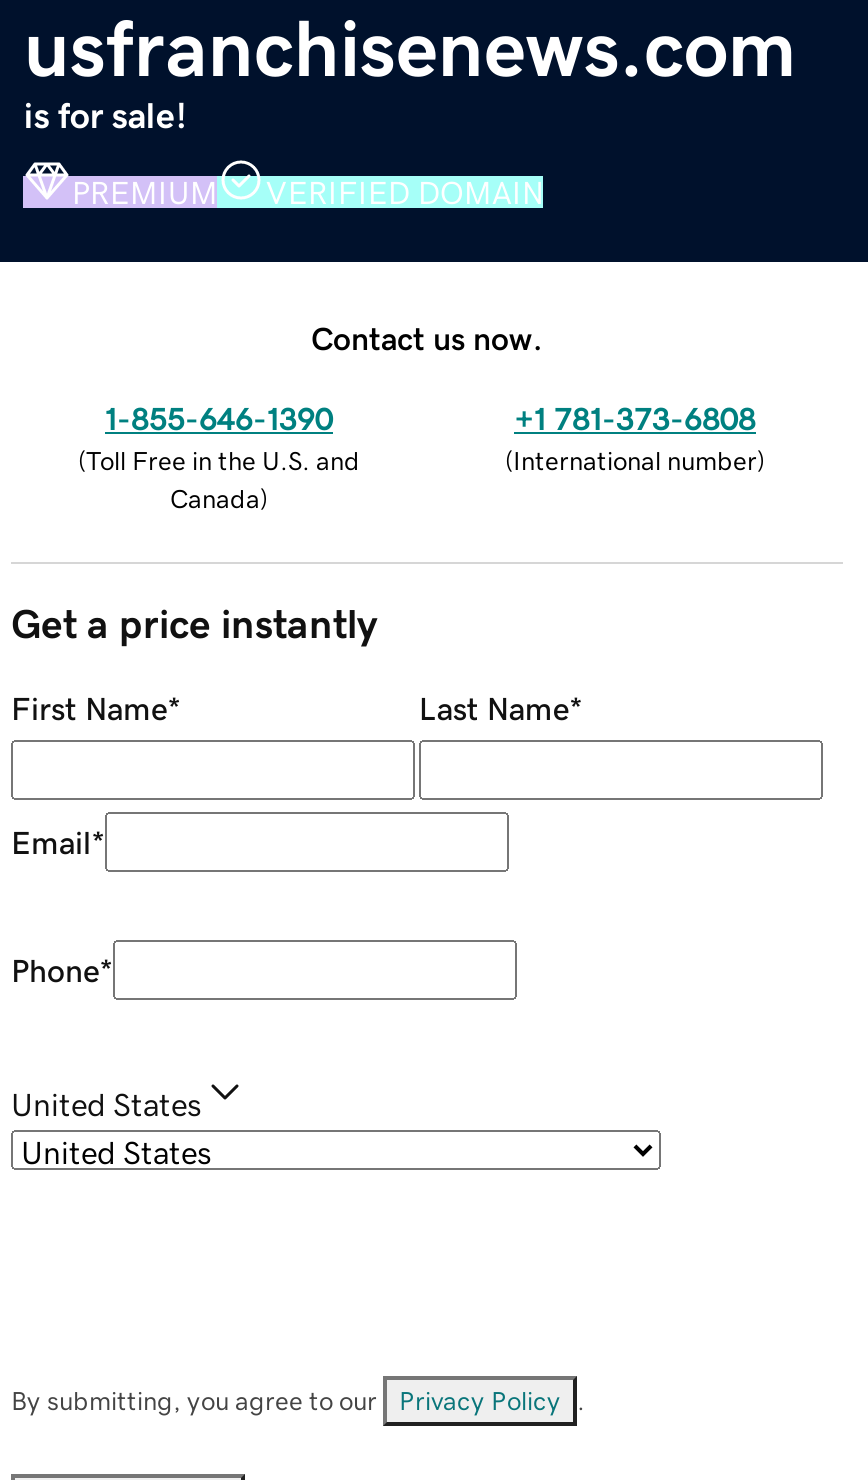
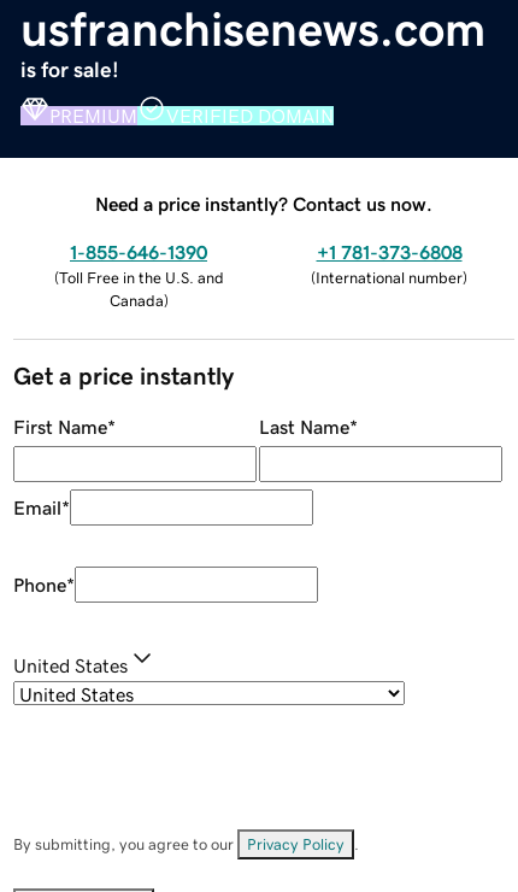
- Contact us now.
+ Need a price instantly? Contact us now.
